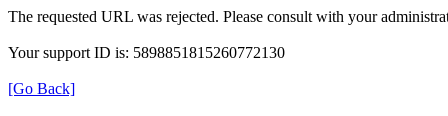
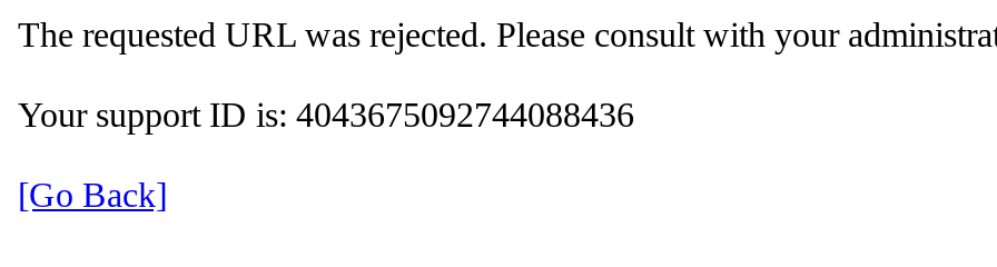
- Your support ID is: 5898851815260772130
+ Your support ID is: 4043675092744088436
